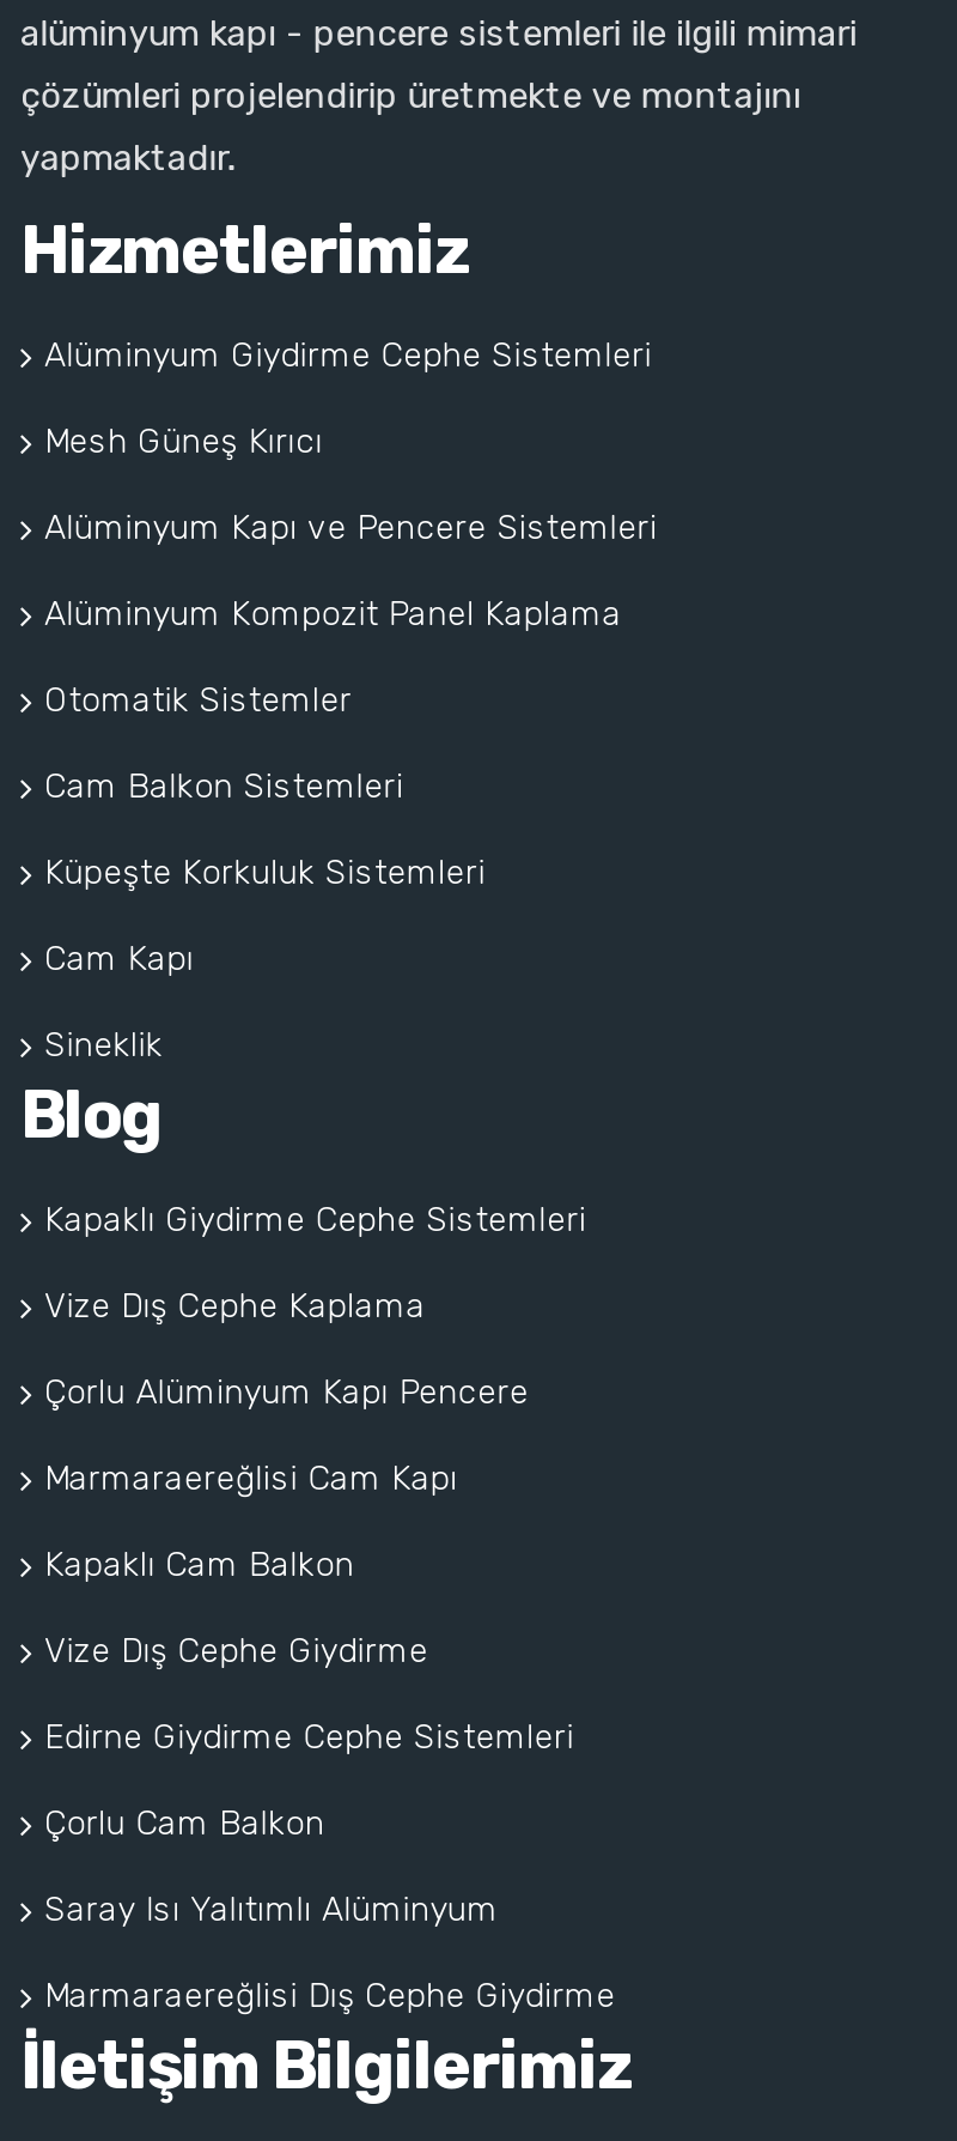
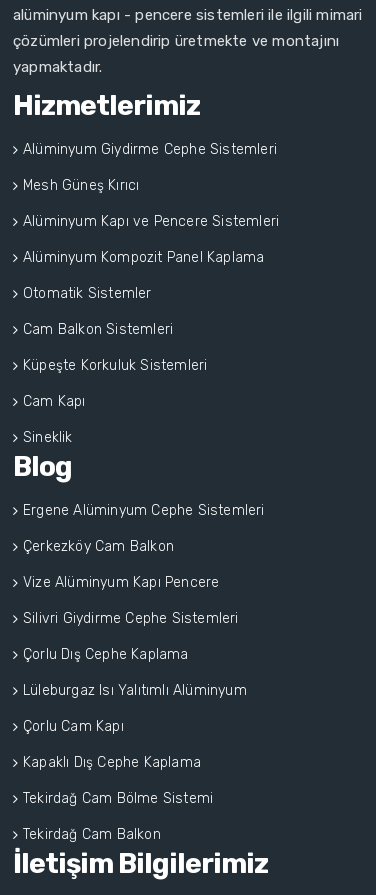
- Kapaklı Giydirme Cephe Sistemleri
+ Ergene Alüminyum Cephe Sistemleri

- Vize Dış Cephe Kaplama
+ Çerkezköy Cam Balkon

- Çorlu Alüminyum Kapı Pencere
+ Vize Alüminyum Kapı Pencere

- Marmaraereğlisi Cam Kapı
+ Silivri Giydirme Cephe Sistemleri

- Kapaklı Cam Balkon
+ Çorlu Dış Cephe Kaplama

- Vize Dış Cephe Giydirme
+ Lüleburgaz Isı Yalıtımlı Alüminyum

- Edirne Giydirme Cephe Sistemleri
+ Çorlu Cam Kapı

- Çorlu Cam Balkon
+ Kapaklı Dış Cephe Kaplama

- Saray Isı Yalıtımlı Alüminyum
+ Tekirdağ Cam Bölme Sistemi

- Marmaraereğlisi Dış Cephe Giydirme
+ Tekirdağ Cam Balkon
